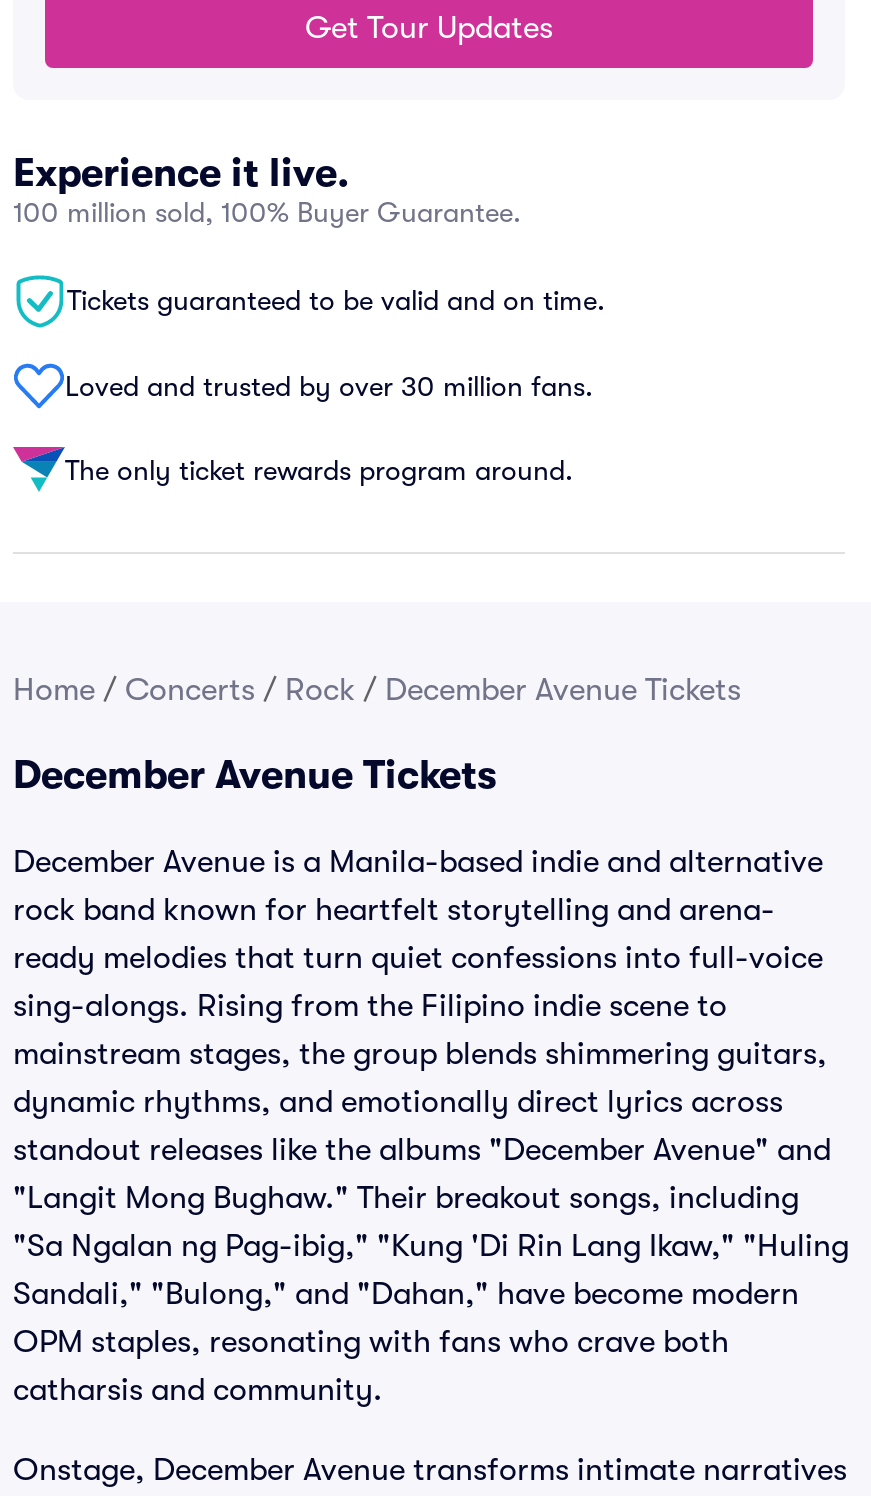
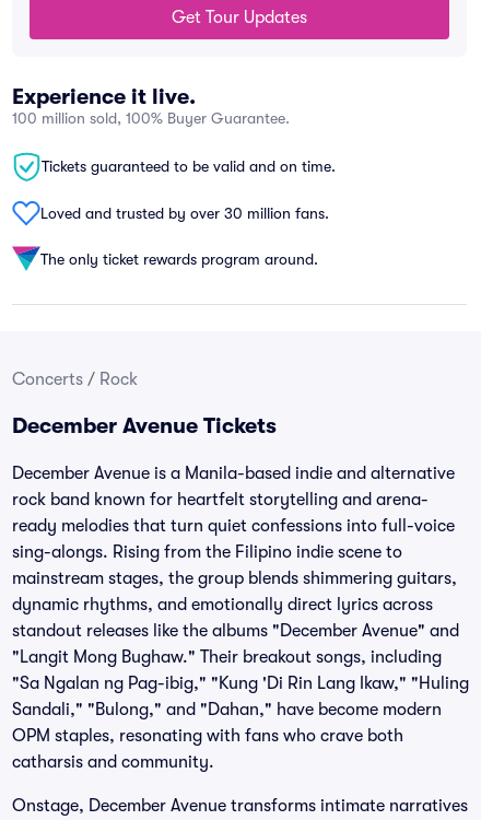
- Home / Concerts / Rock / December Avenue Tickets
+ Concerts / Rock
